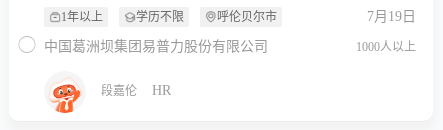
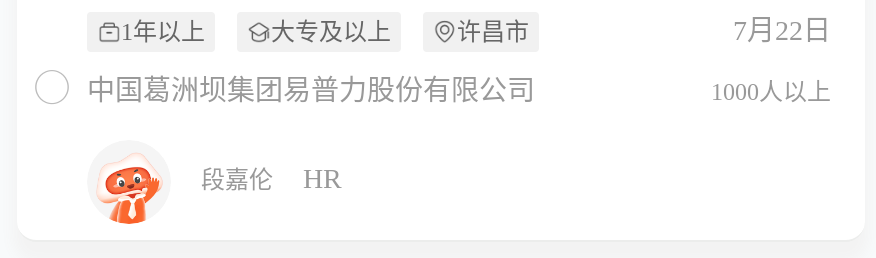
- 学历不限
- 呼伦贝尔市
- 7月19日
+ 大专及以上
+ 许昌市
+ 7月22日
